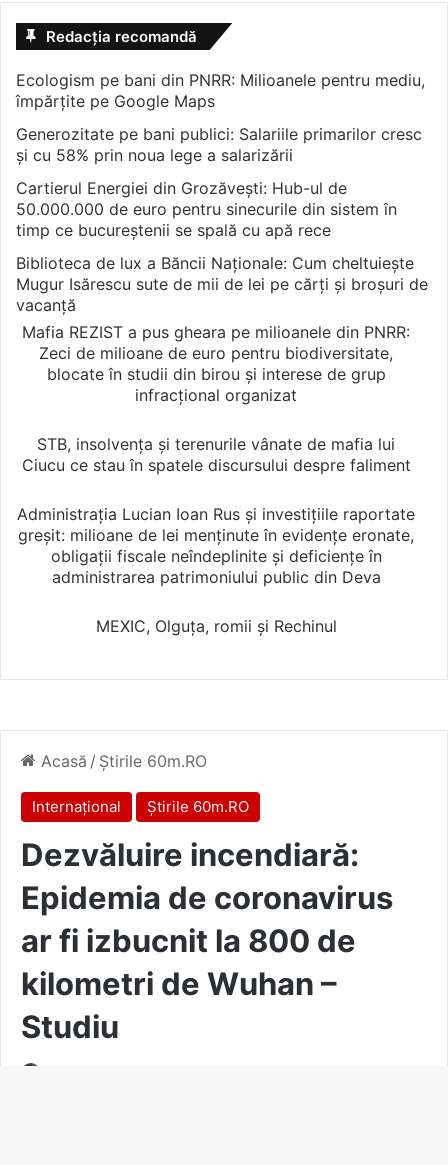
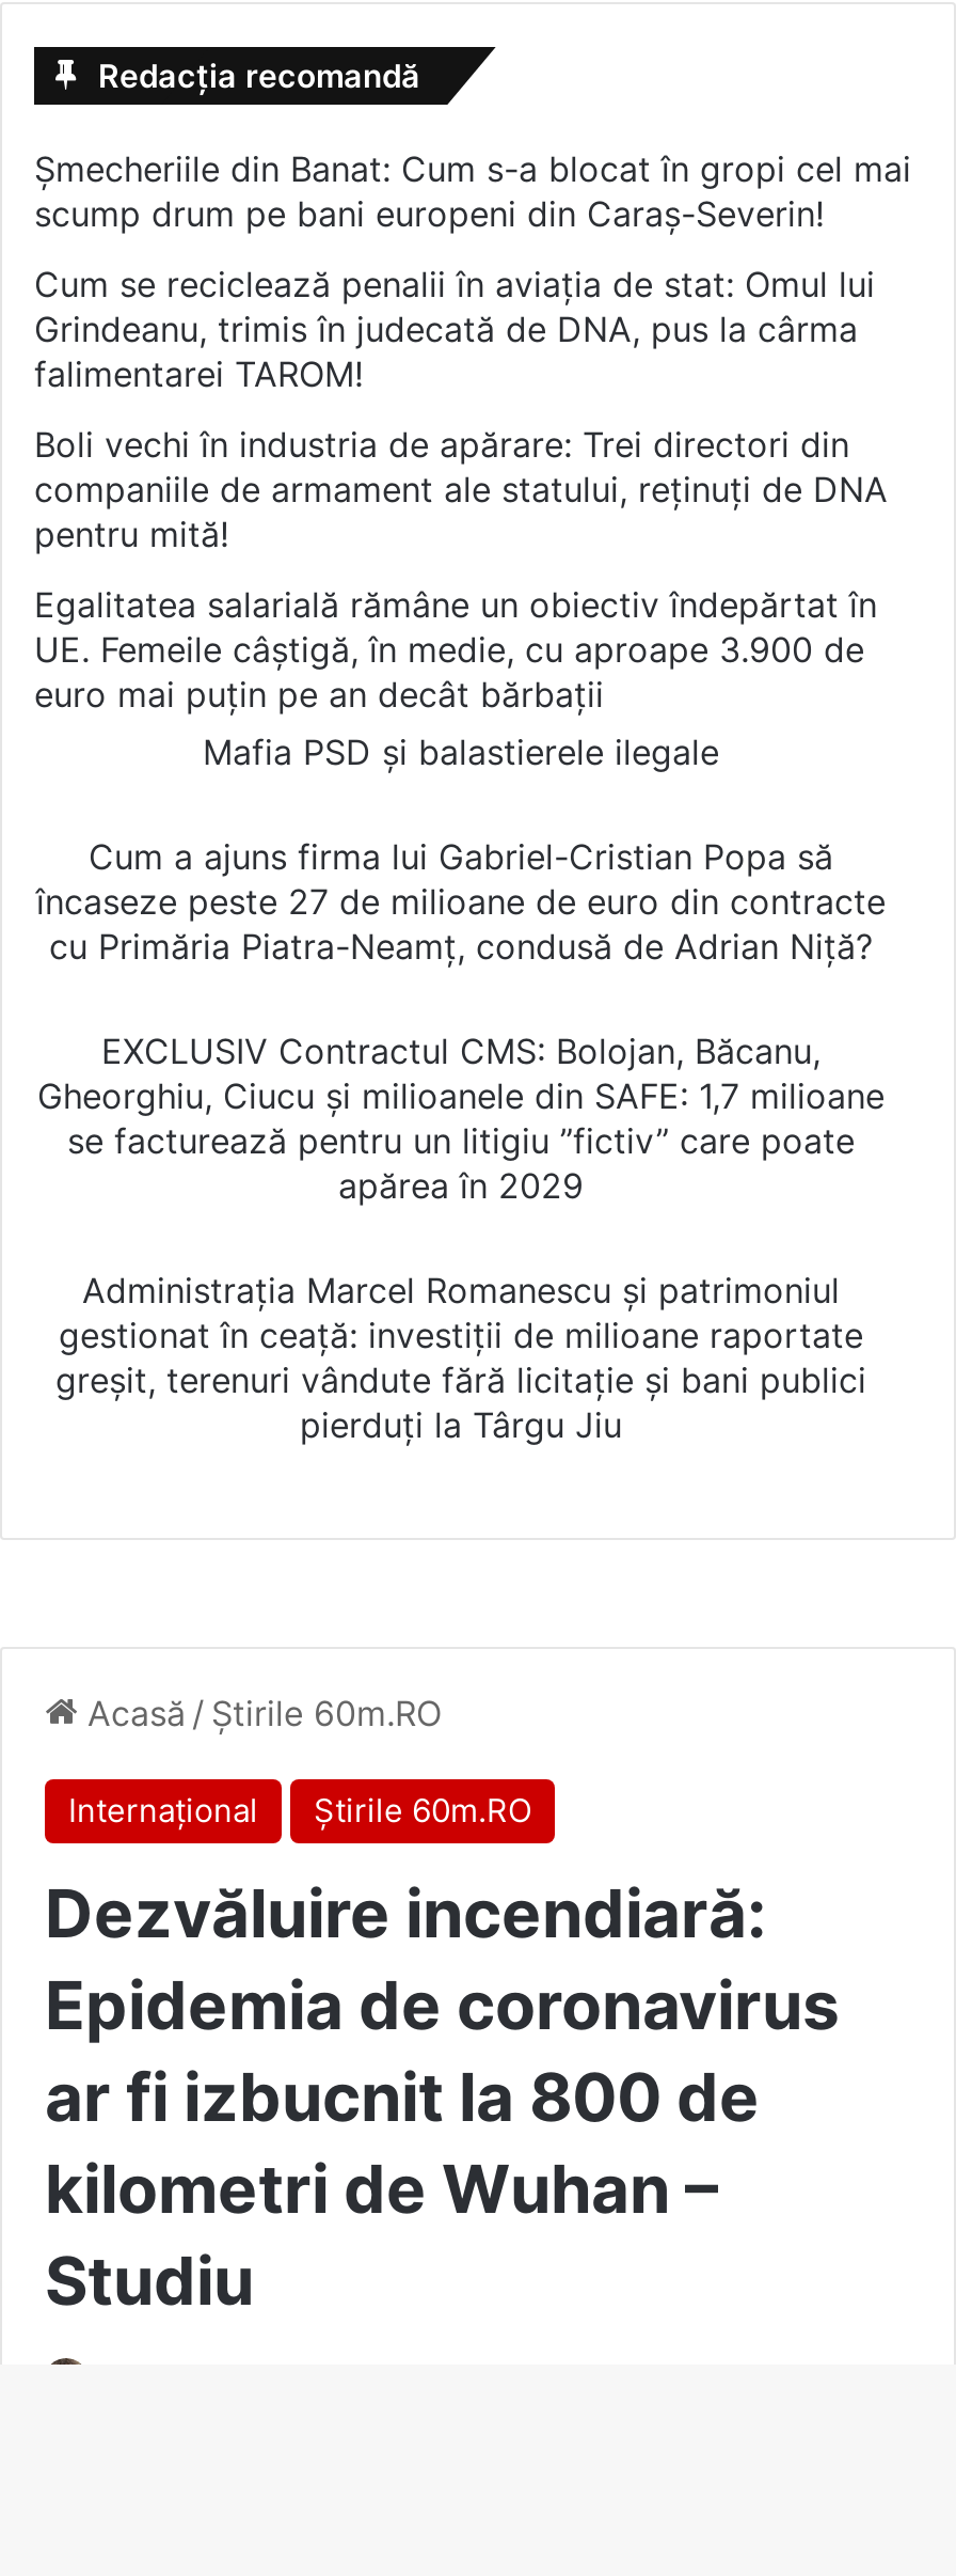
- Ecologism pe bani din PNRR: Milioanele pentru mediu,
- împărțite pe Google Maps
+ Șmecheriile din Banat: Cum s-a blocat în gropi cel mai
+ scump drum pe bani europeni din Caraș-Severin!

- Generozitate pe bani publici: Salariile primarilor cresc
- și cu 58% prin noua lege a salarizării
+ Cum se reciclează penalii în aviația de stat: Omul lui
+ Grindeanu, trimis în judecată de DNA, pus la cârma
+ falimentarei TAROM!

- Cartierul Energiei din Grozăvești: Hub-ul de
- 50.000.000 de euro pentru sinecurile din sistem în
- timp ce bucureștenii se spală cu apă rece
+ Boli vechi în industria de apărare: Trei directori din
+ companiile de armament ale statului, reținuți de DNA
+ pentru mită!

- Biblioteca de lux a Băncii Naționale: Cum cheltuiește
- Mugur Isărescu sute de mii de lei pe cărți și broșuri de
- vacanță
- Mafia REZIST a pus gheara pe milioanele din PNRR:
- Zeci de milioane de euro pentru biodiversitate,
- blocate în studii din birou și interese de grup
- infracțional organizat
+ Egalitatea salarială rămâne un obiectiv îndepărtat în
+ UE. Femeile câștigă, în medie, cu aproape 3.900 de
+ euro mai puțin pe an decât bărbații
+ Mafia PSD și balastierele ilegale

- STB, insolvența și terenurile vânate de mafia lui
- Ciucu ce stau în spatele discursului despre faliment
+ Cum a ajuns firma lui Gabriel-Cristian Popa să
+ încaseze peste 27 de milioane de euro din contracte
+ cu Primăria Piatra-Neamț, condusă de Adrian Niță?

- Administrația Lucian Ioan Rus și investițiile raportate
- greșit: milioane de lei menținute în evidențe eronate,
- obligații fiscale neîndeplinite și deficiențe în
- administrarea patrimoniului public din Deva
+ EXCLUSIV Contractul CMS: Bolojan, Băcanu,
+ Gheorghiu, Ciucu și milioanele din SAFE: 1,7 milioane
+ se facturează pentru un litigiu ”fictiv” care poate
+ apărea în 2029

- MEXIC, Olguța, romii și Rechinul
+ Administrația Marcel Romanescu și patrimoniul
+ gestionat în ceață: investiții de milioane raportate
+ greșit, terenuri vândute fără licitație și bani publici
+ pierduți la Târgu Jiu
